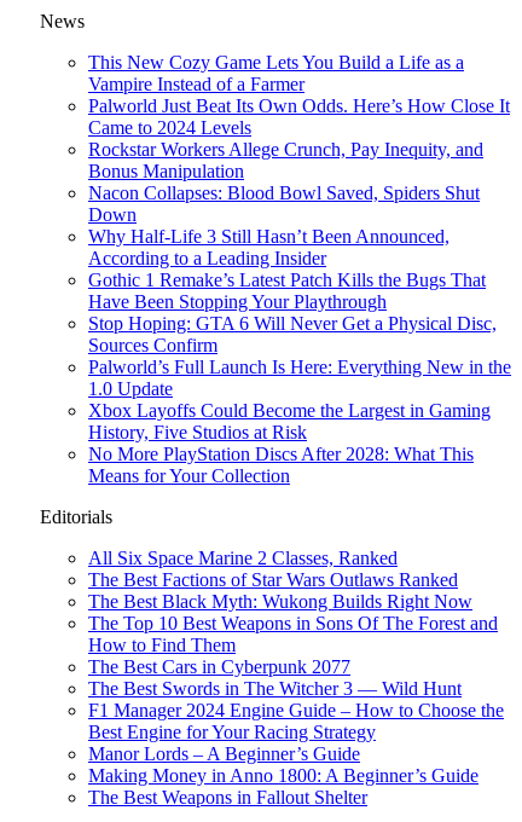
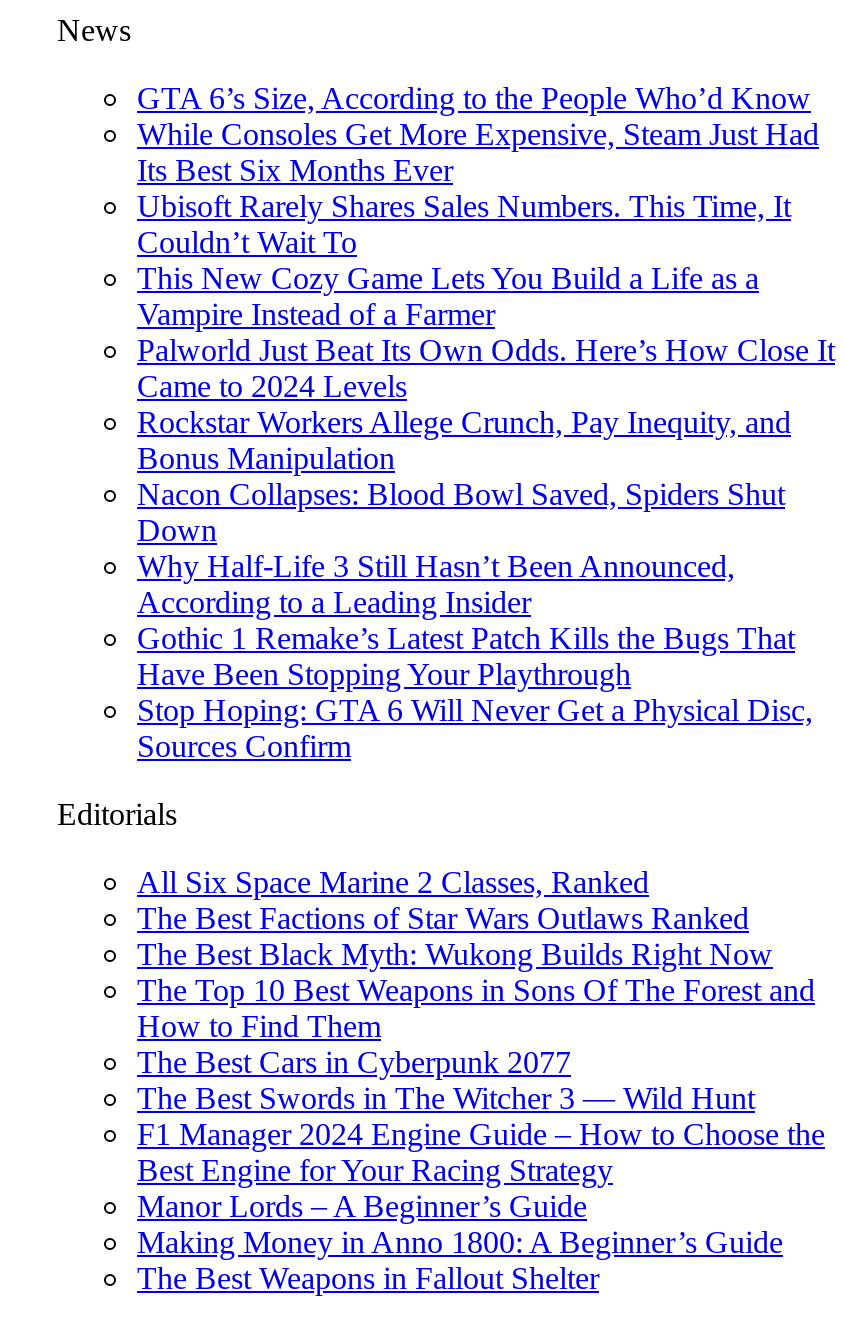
+ GTA 6’s Size, According to the People Who’d Know
+ While Consoles Get More Expensive, Steam Just Had
+ Its Best Six Months Ever
+ Ubisoft Rarely Shares Sales Numbers. This Time, It
+ Couldn’t Wait To

moved down: This New Cozy Game Lets You Build a Life as a | Vampire Instead of a Farmer | Palworld Just Beat Its Own Odds. Here’s How Close It | ... | Stop Hoping: GTA 6 Will Never Get a Physical Disc, | Sources Confirm

- Palworld’s Full Launch Is Here: Everything New in the
- 1.0 Update
- Xbox Layoffs Could Become the Largest in Gaming
- History, Five Studios at Risk
- No More PlayStation Discs After 2028: What This
- Means for Your Collection
